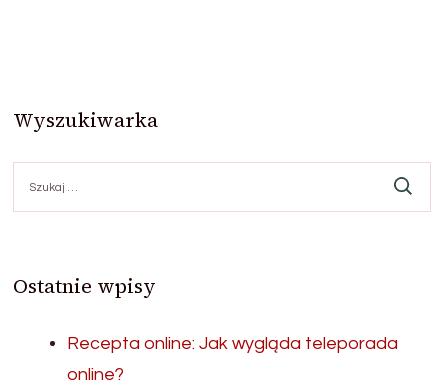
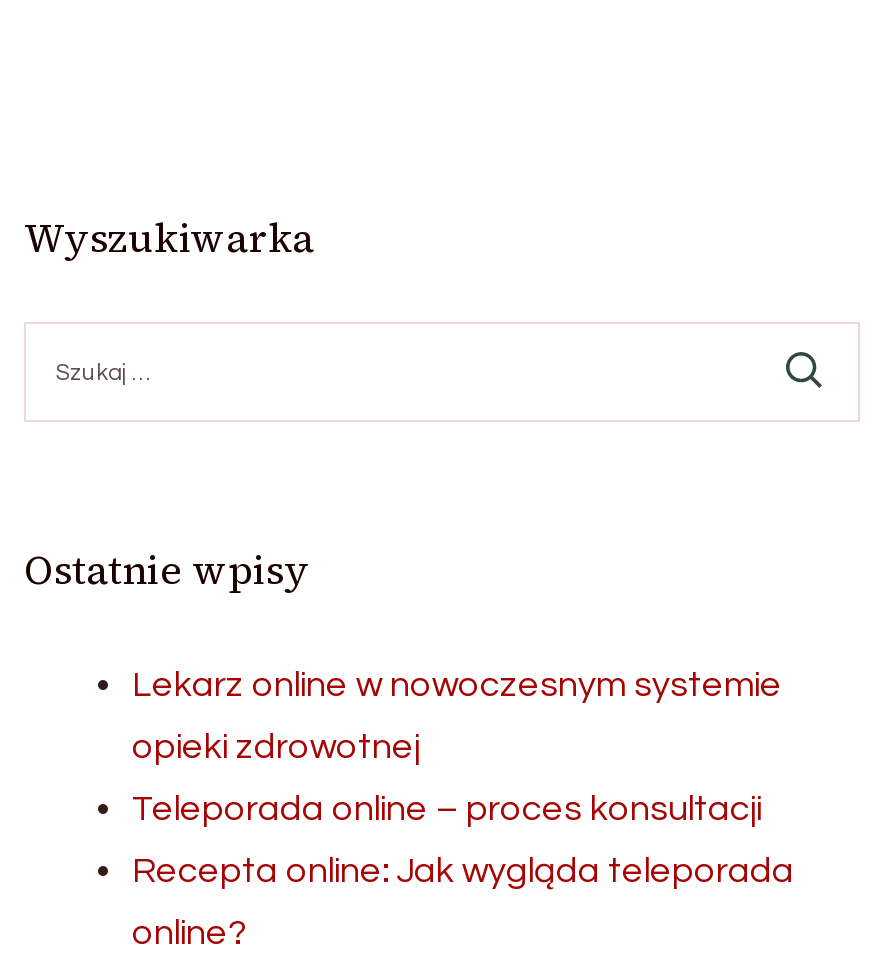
+ Lekarz online w nowoczesnym systemie
+ opieki zdrowotnej
+ Teleporada online – proces konsultacji
